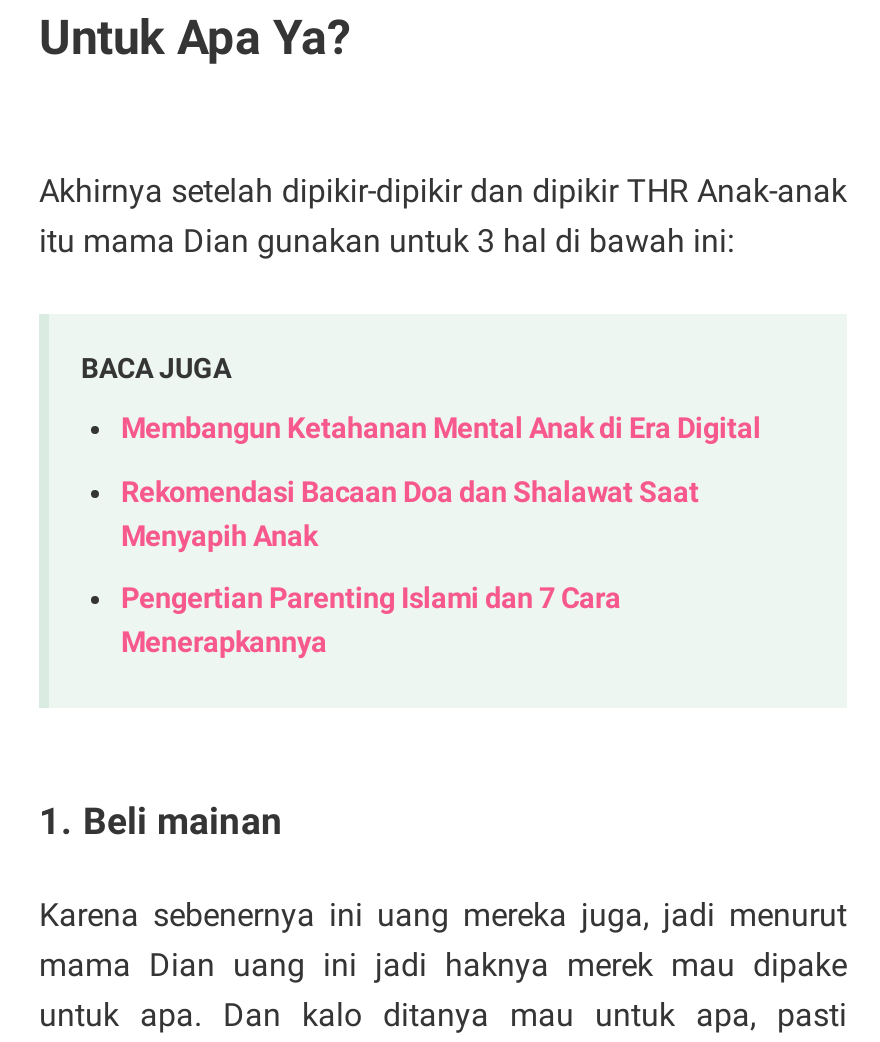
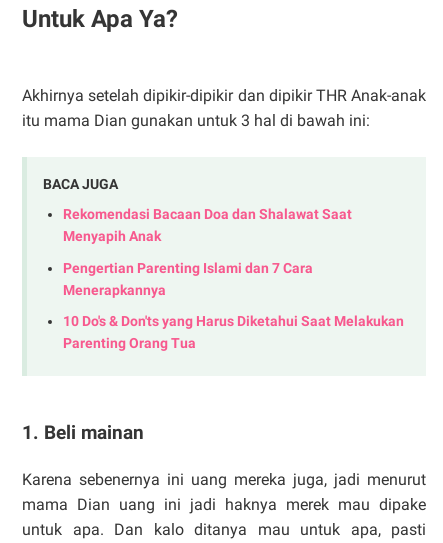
- Membangun Ketahanan Mental Anak di Era Digital

moved up: Rekomendasi Bacaan Doa dan Shalawat Saat | Menyapih Anak | Pengertian Parenting Islami dan 7 Cara | Menerapkannya

+ 10 Do's & Don'ts yang Harus Diketahui Saat Melakukan
+ Parenting Orang Tua
